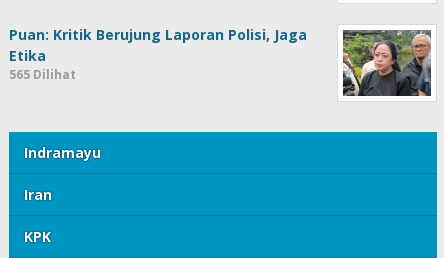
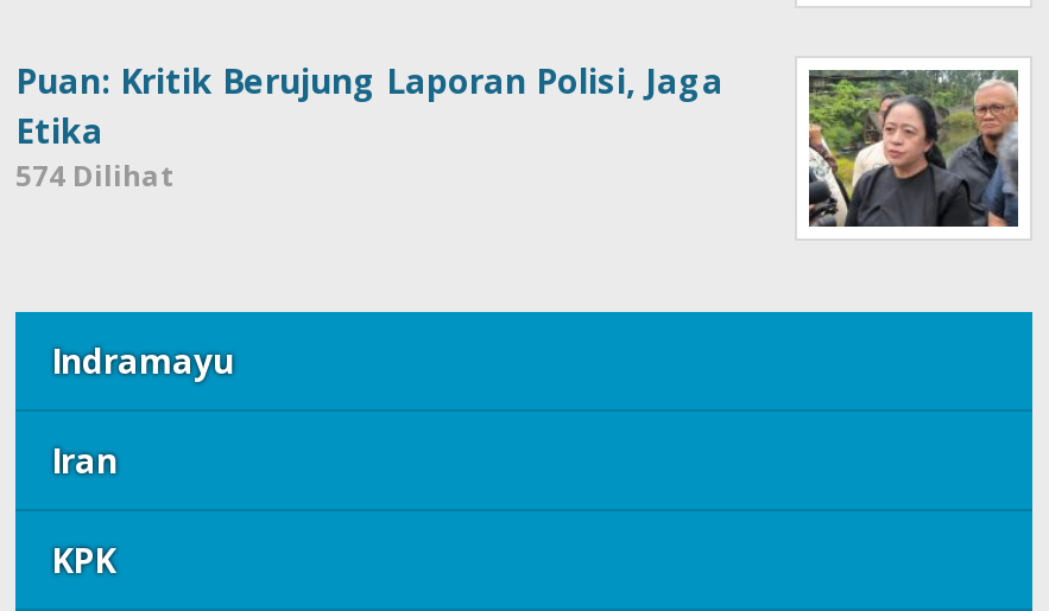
- 565 Dilihat
+ 574 Dilihat
